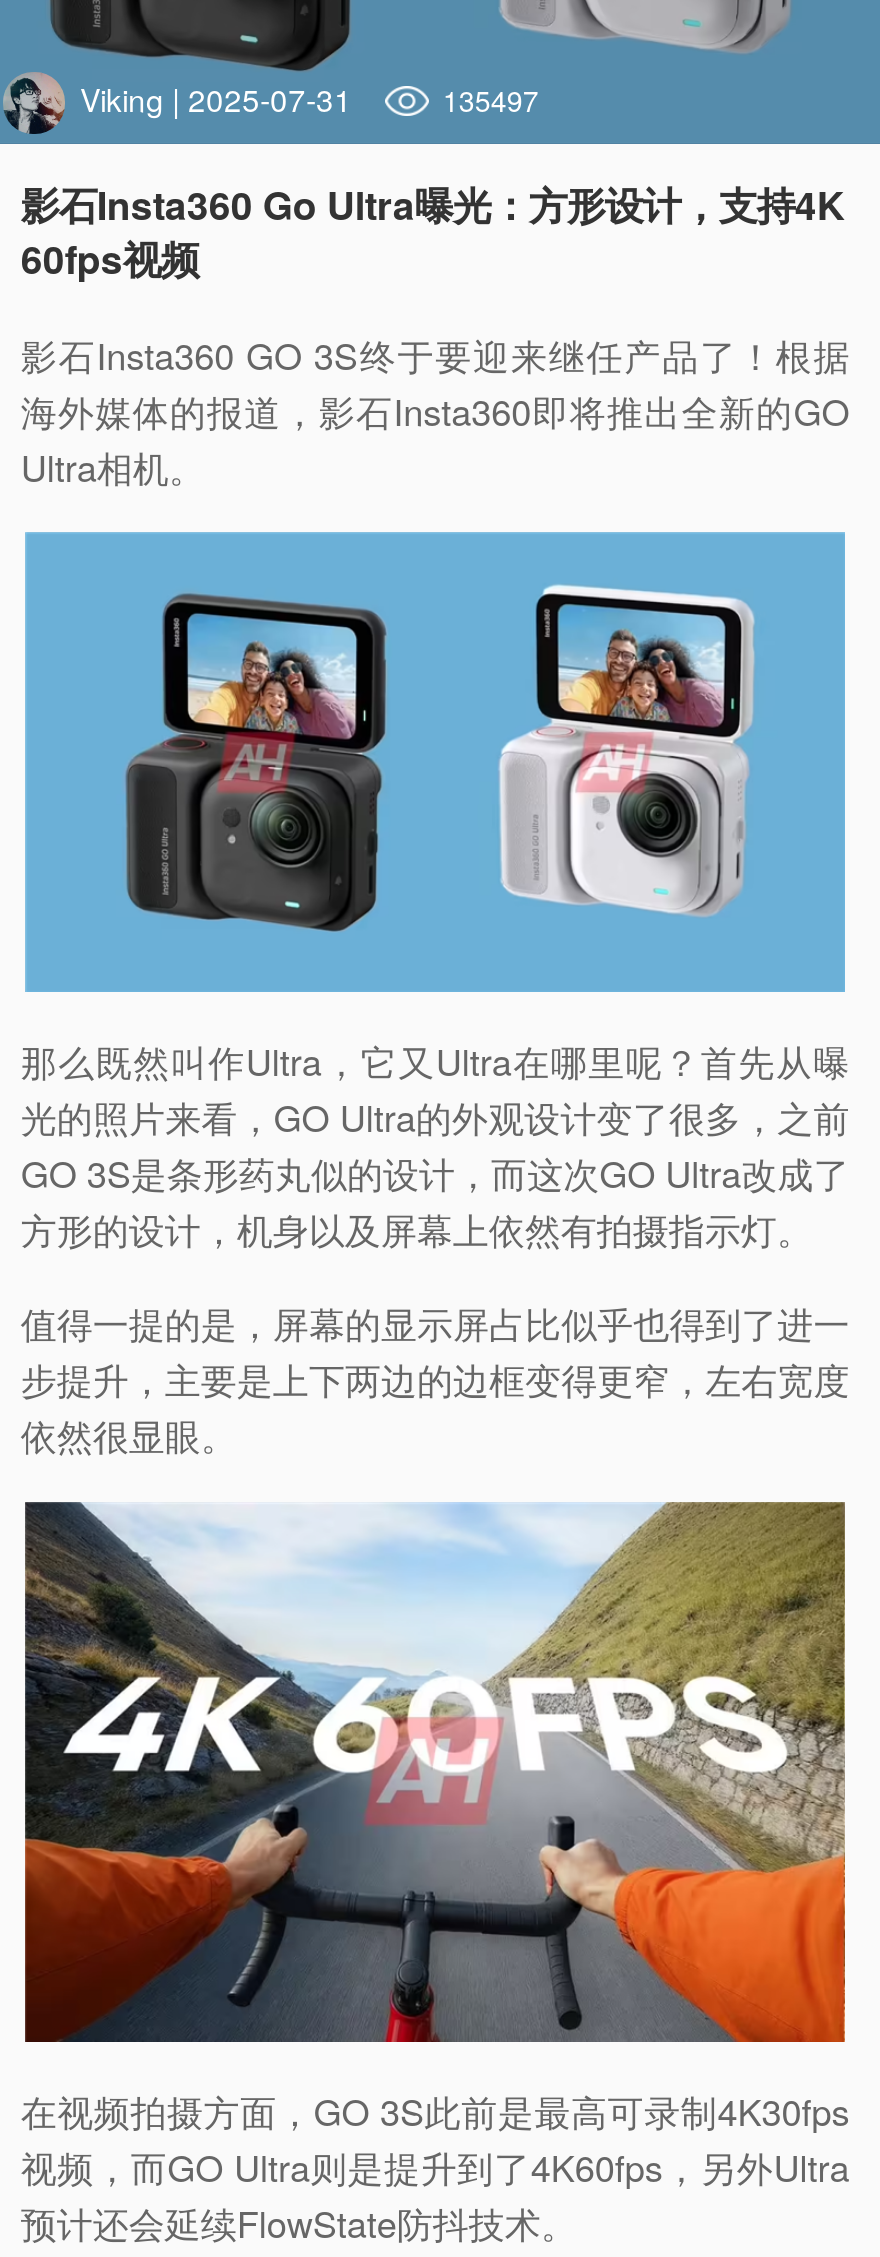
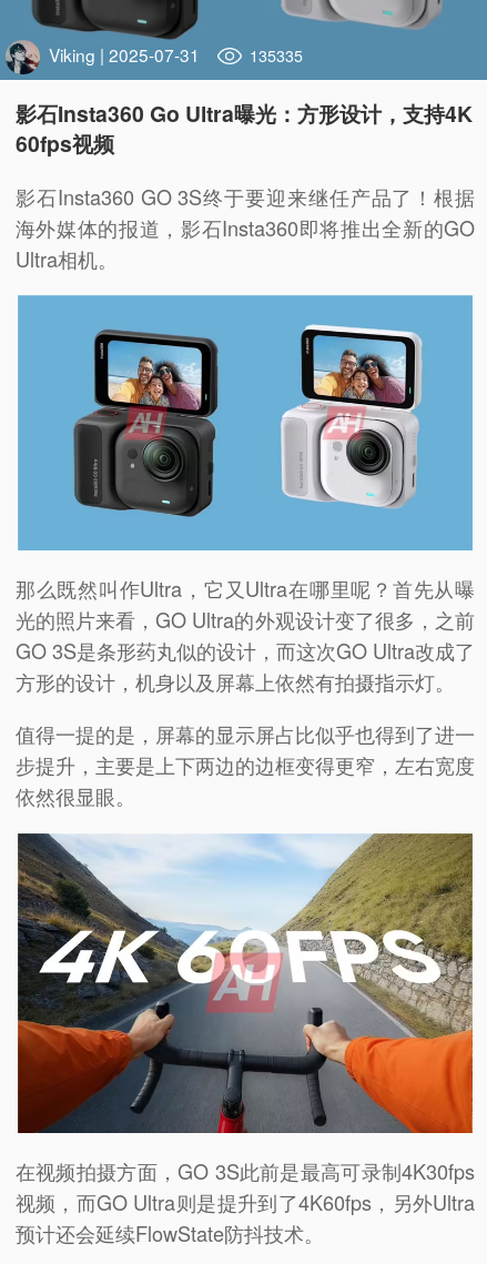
- 135497
+ 135335
